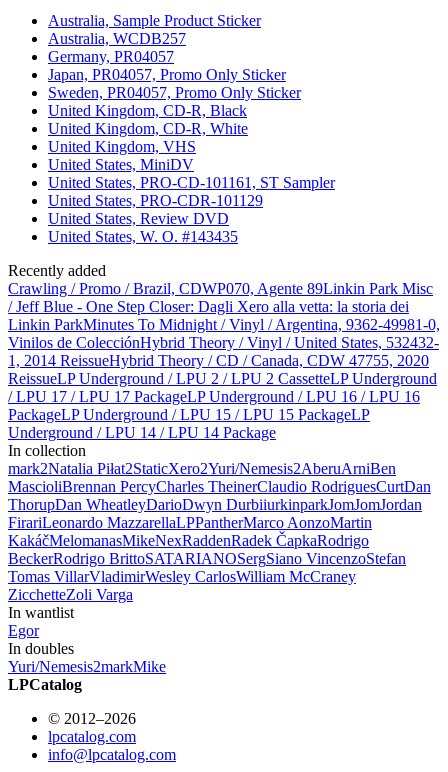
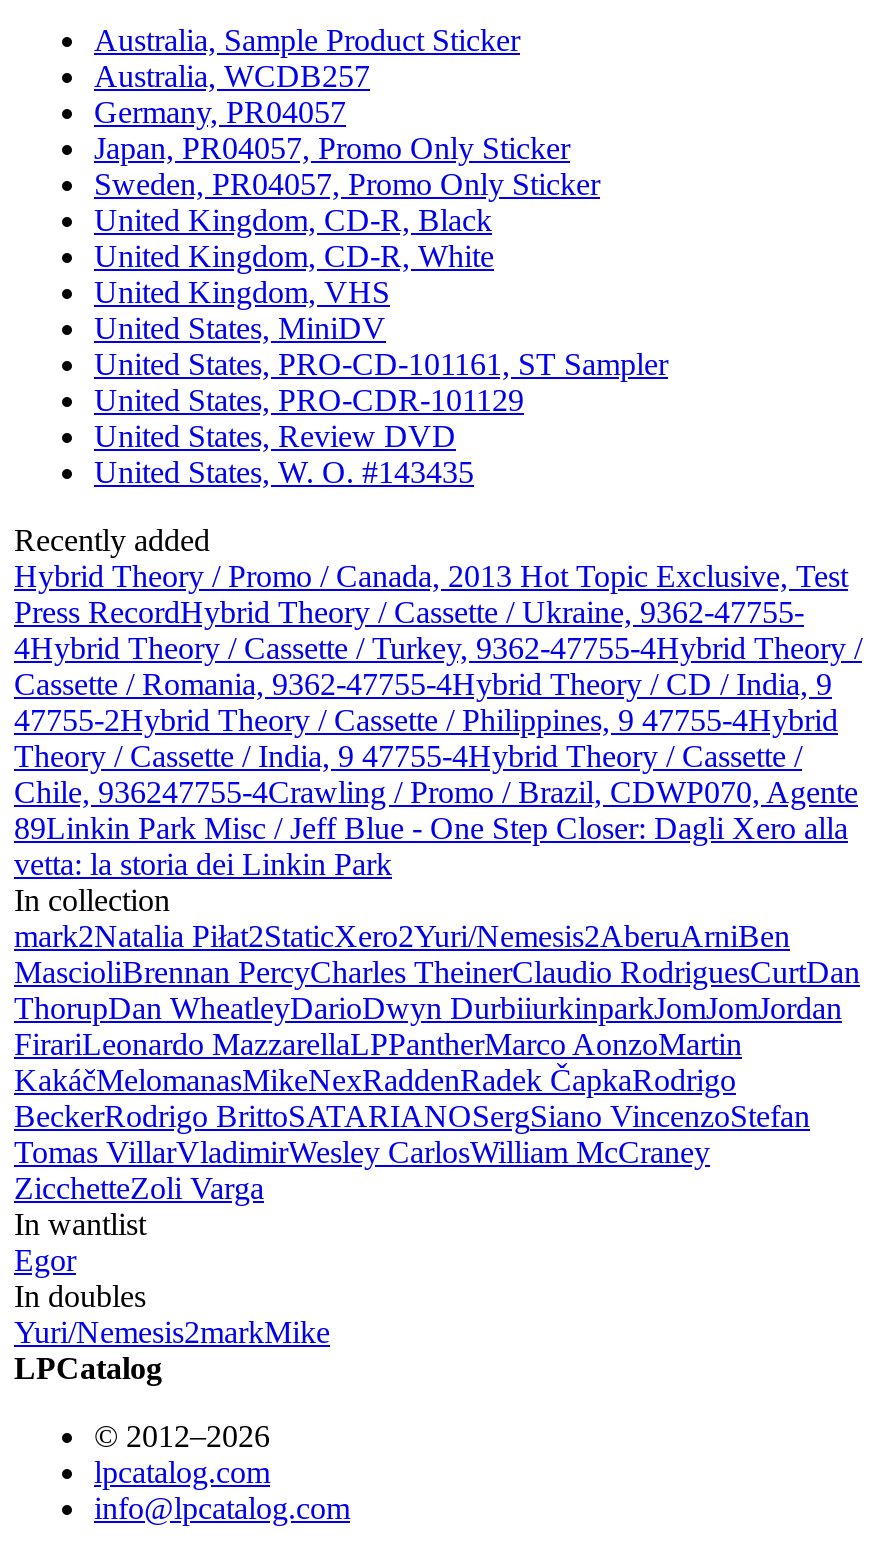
- Crawling / Promo / Brazil, CDWP070, Agente 89Linkin Park Misc
- / Jeff Blue - One Step Closer: Dagli Xero alla vetta: la storia dei
- Linkin ParkMinutes To Midnight / Vinyl / Argentina, 9362-49981-0,
- Vinilos de ColecciónHybrid Theory / Vinyl / United States, 532432-
- 1, 2014 ReissueHybrid Theory / CD / Canada, CDW 47755, 2020
- ReissueLP Underground / LPU 2 / LPU 2 CassetteLP Underground
- / LPU 17 / LPU 17 PackageLP Underground / LPU 16 / LPU 16
- PackageLP Underground / LPU 15 / LPU 15 PackageLP
- Underground / LPU 14 / LPU 14 Package
+ Hybrid Theory / Promo / Canada, 2013 Hot Topic Exclusive, Test
+ Press RecordHybrid Theory / Cassette / Ukraine, 9362-47755-
+ 4Hybrid Theory / Cassette / Turkey, 9362-47755-4Hybrid Theory /
+ Cassette / Romania, 9362-47755-4Hybrid Theory / CD / India, 9
+ 47755-2Hybrid Theory / Cassette / Philippines, 9 47755-4Hybrid
+ Theory / Cassette / India, 9 47755-4Hybrid Theory / Cassette /
+ Chile, 936247755-4Crawling / Promo / Brazil, CDWP070, Agente
+ 89Linkin Park Misc / Jeff Blue - One Step Closer: Dagli Xero alla
+ vetta: la storia dei Linkin Park
